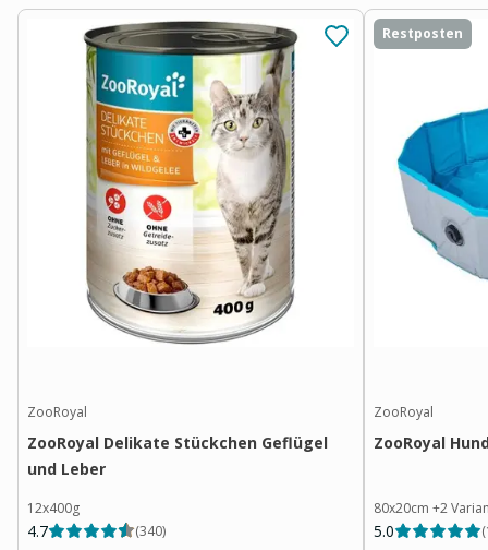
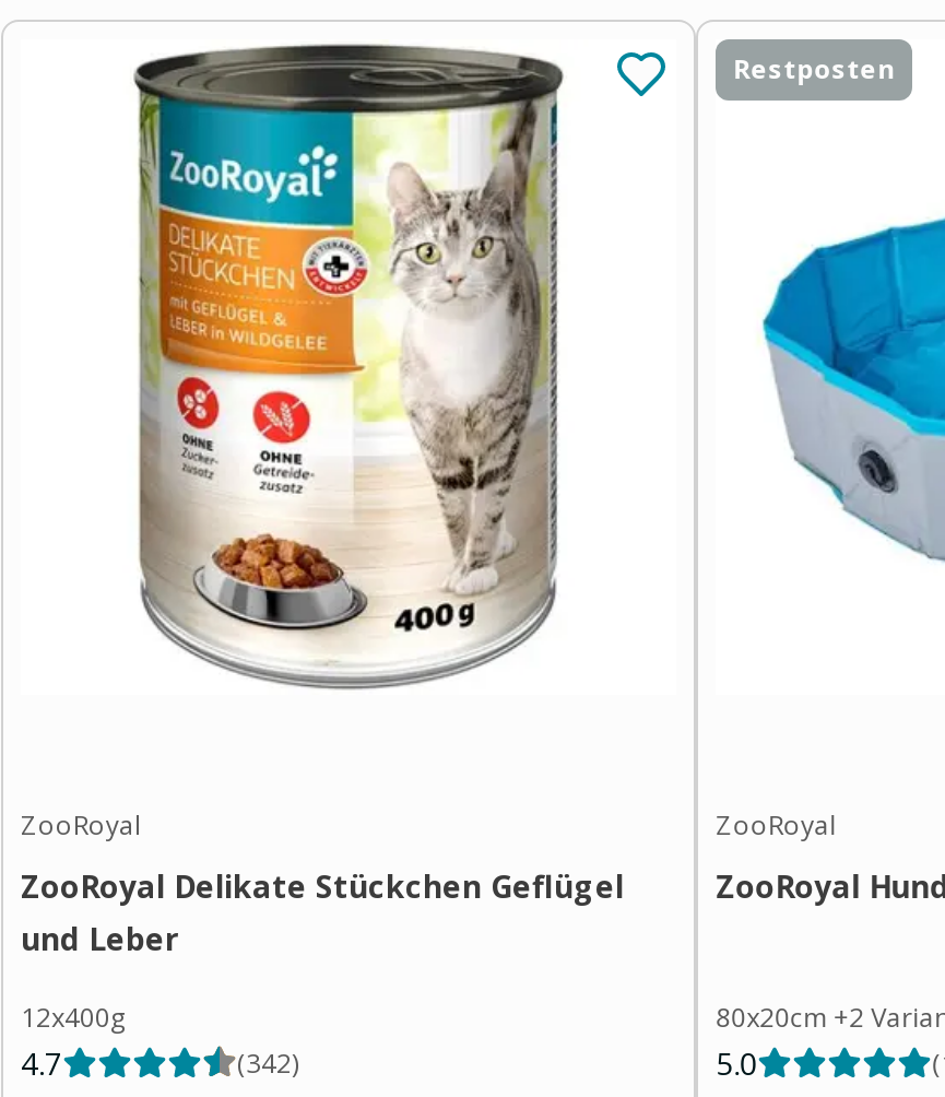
- (340)
+ (342)
